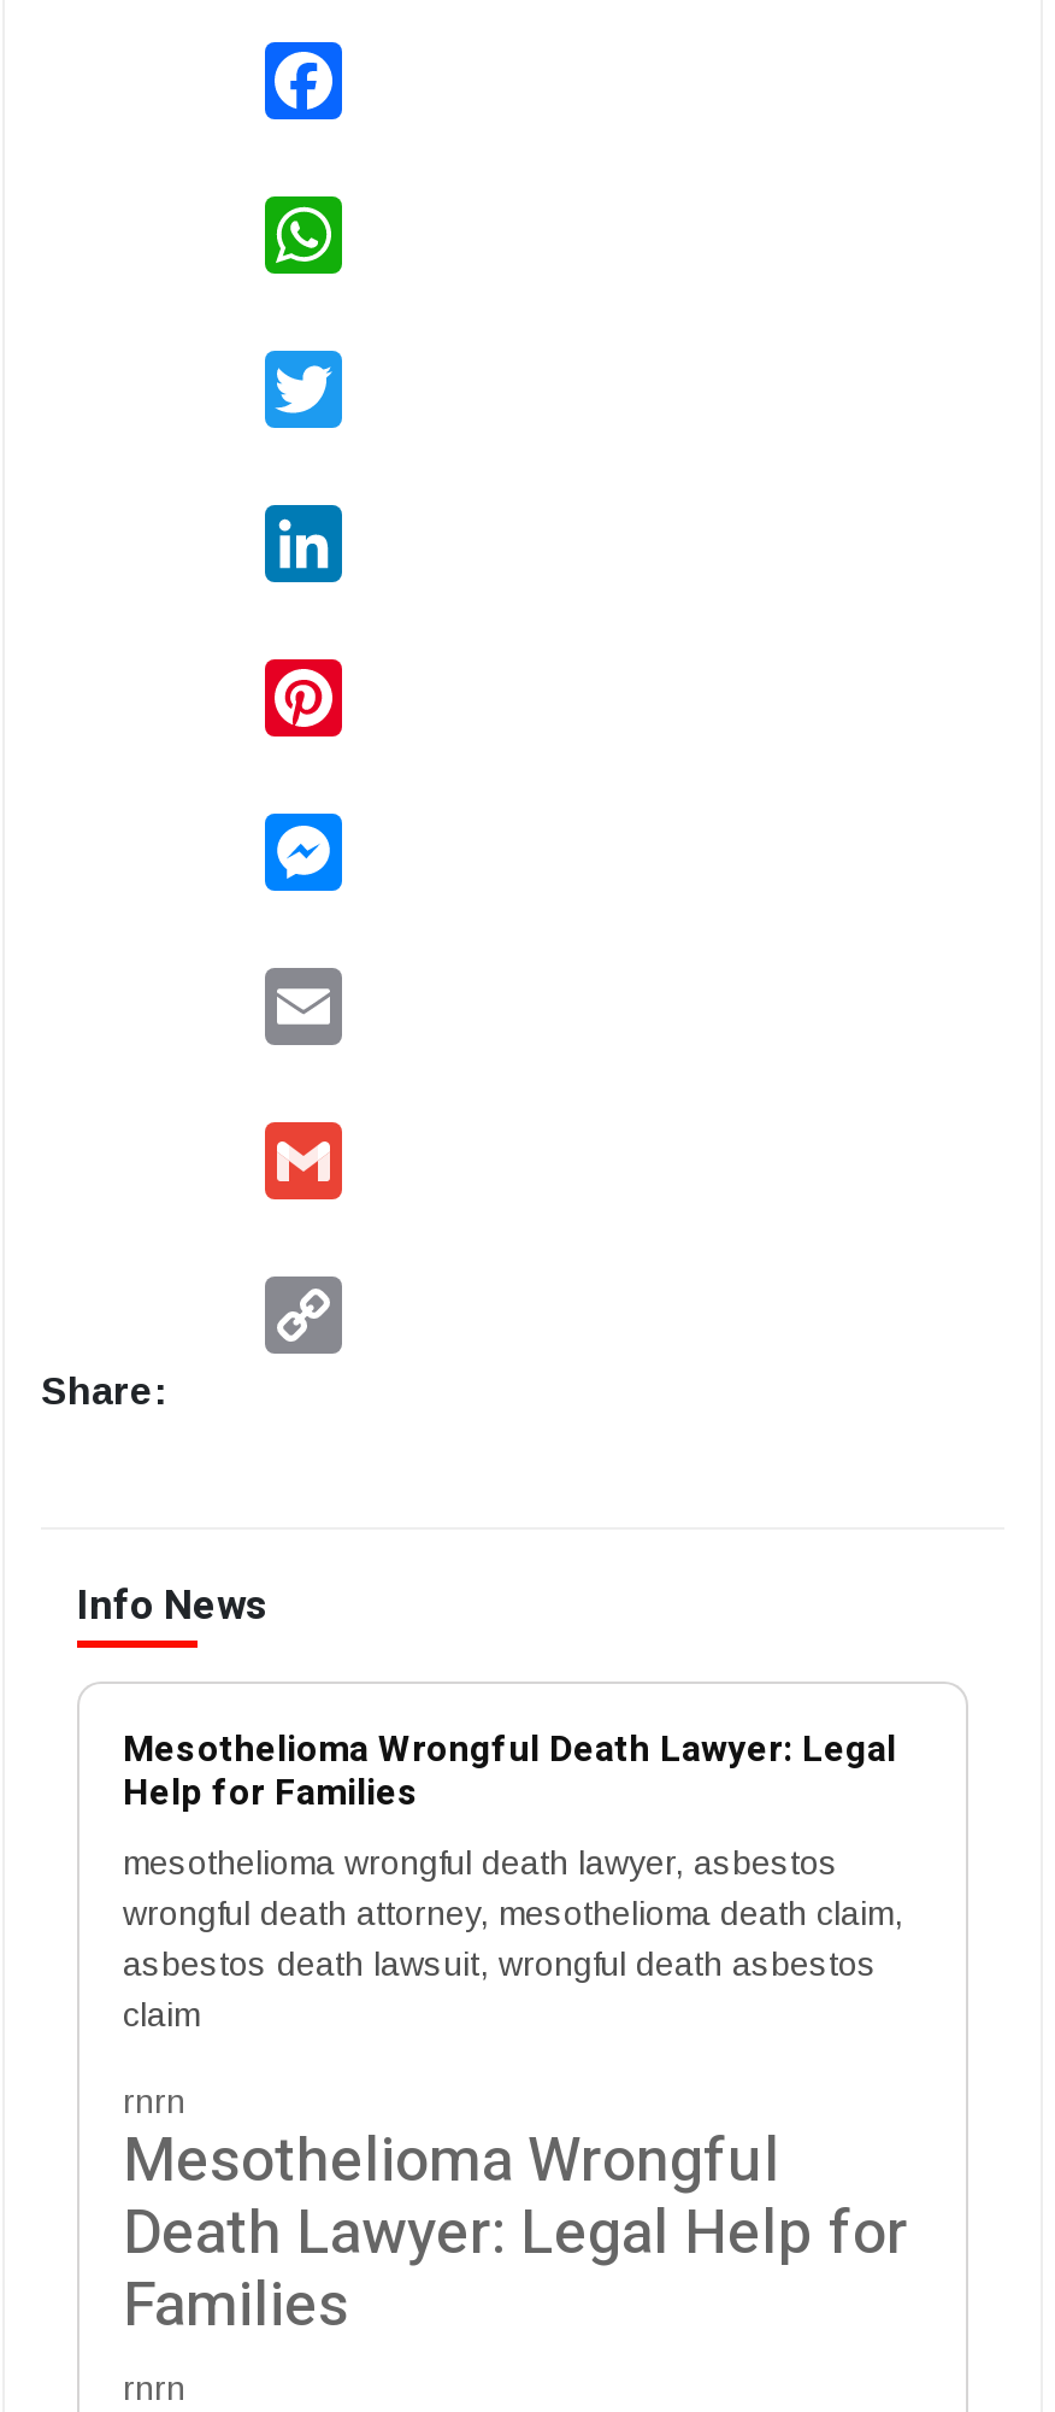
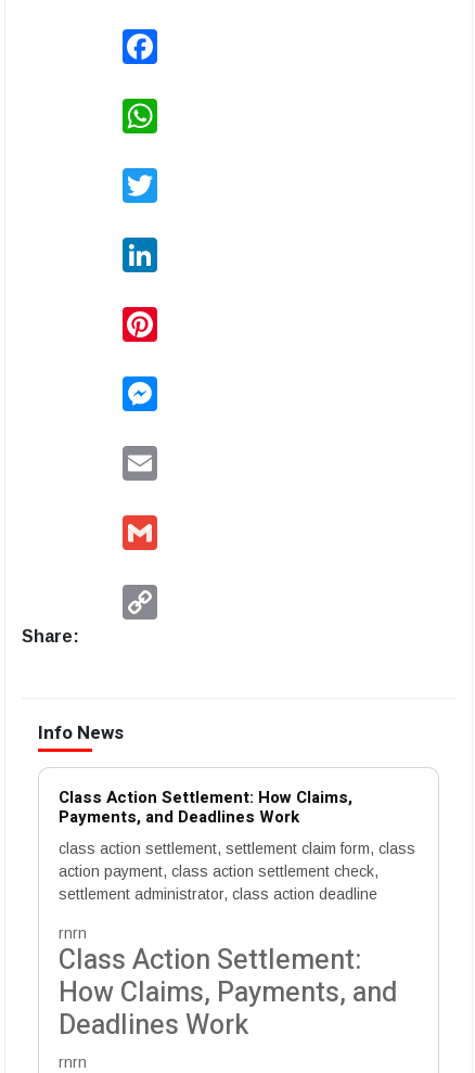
- Mesothelioma Wrongful Death Lawyer: Legal
- Help for Families
+ Class Action Settlement: How Claims,
+ Payments, and Deadlines Work

- mesothelioma wrongful death lawyer, asbestos
- wrongful death attorney, mesothelioma death claim,
- asbestos death lawsuit, wrongful death asbestos
- claim
+ class action settlement, settlement claim form, class
+ action payment, class action settlement check,
+ settlement administrator, class action deadline

- Mesothelioma Wrongful
- Death Lawyer: Legal Help for
- Families
+ Class Action Settlement:
+ How Claims, Payments, and
+ Deadlines Work
